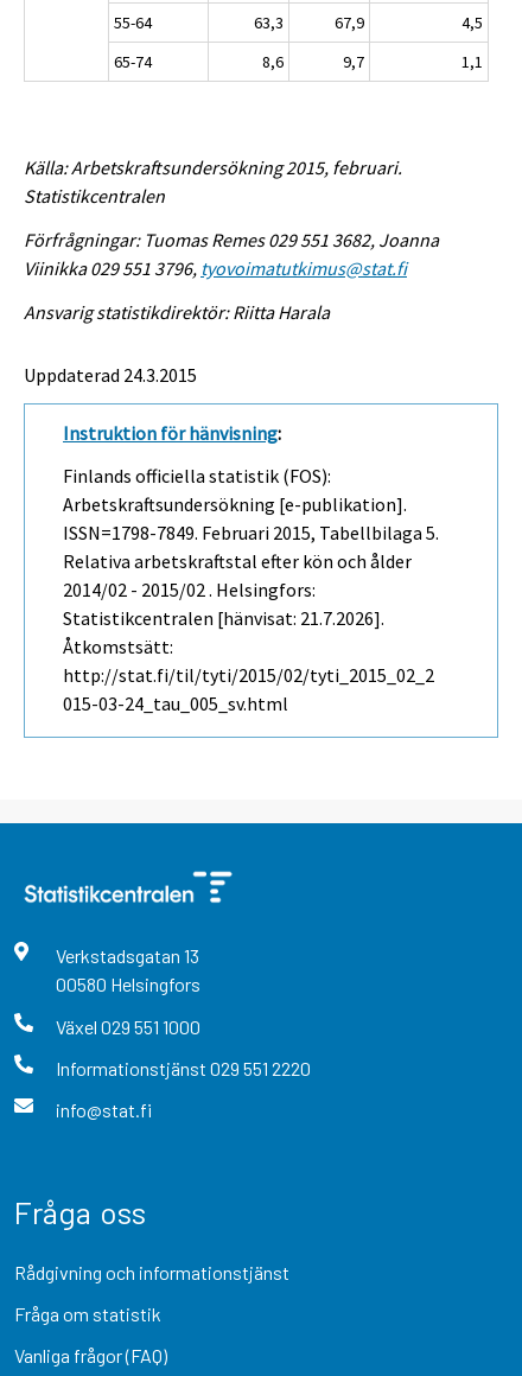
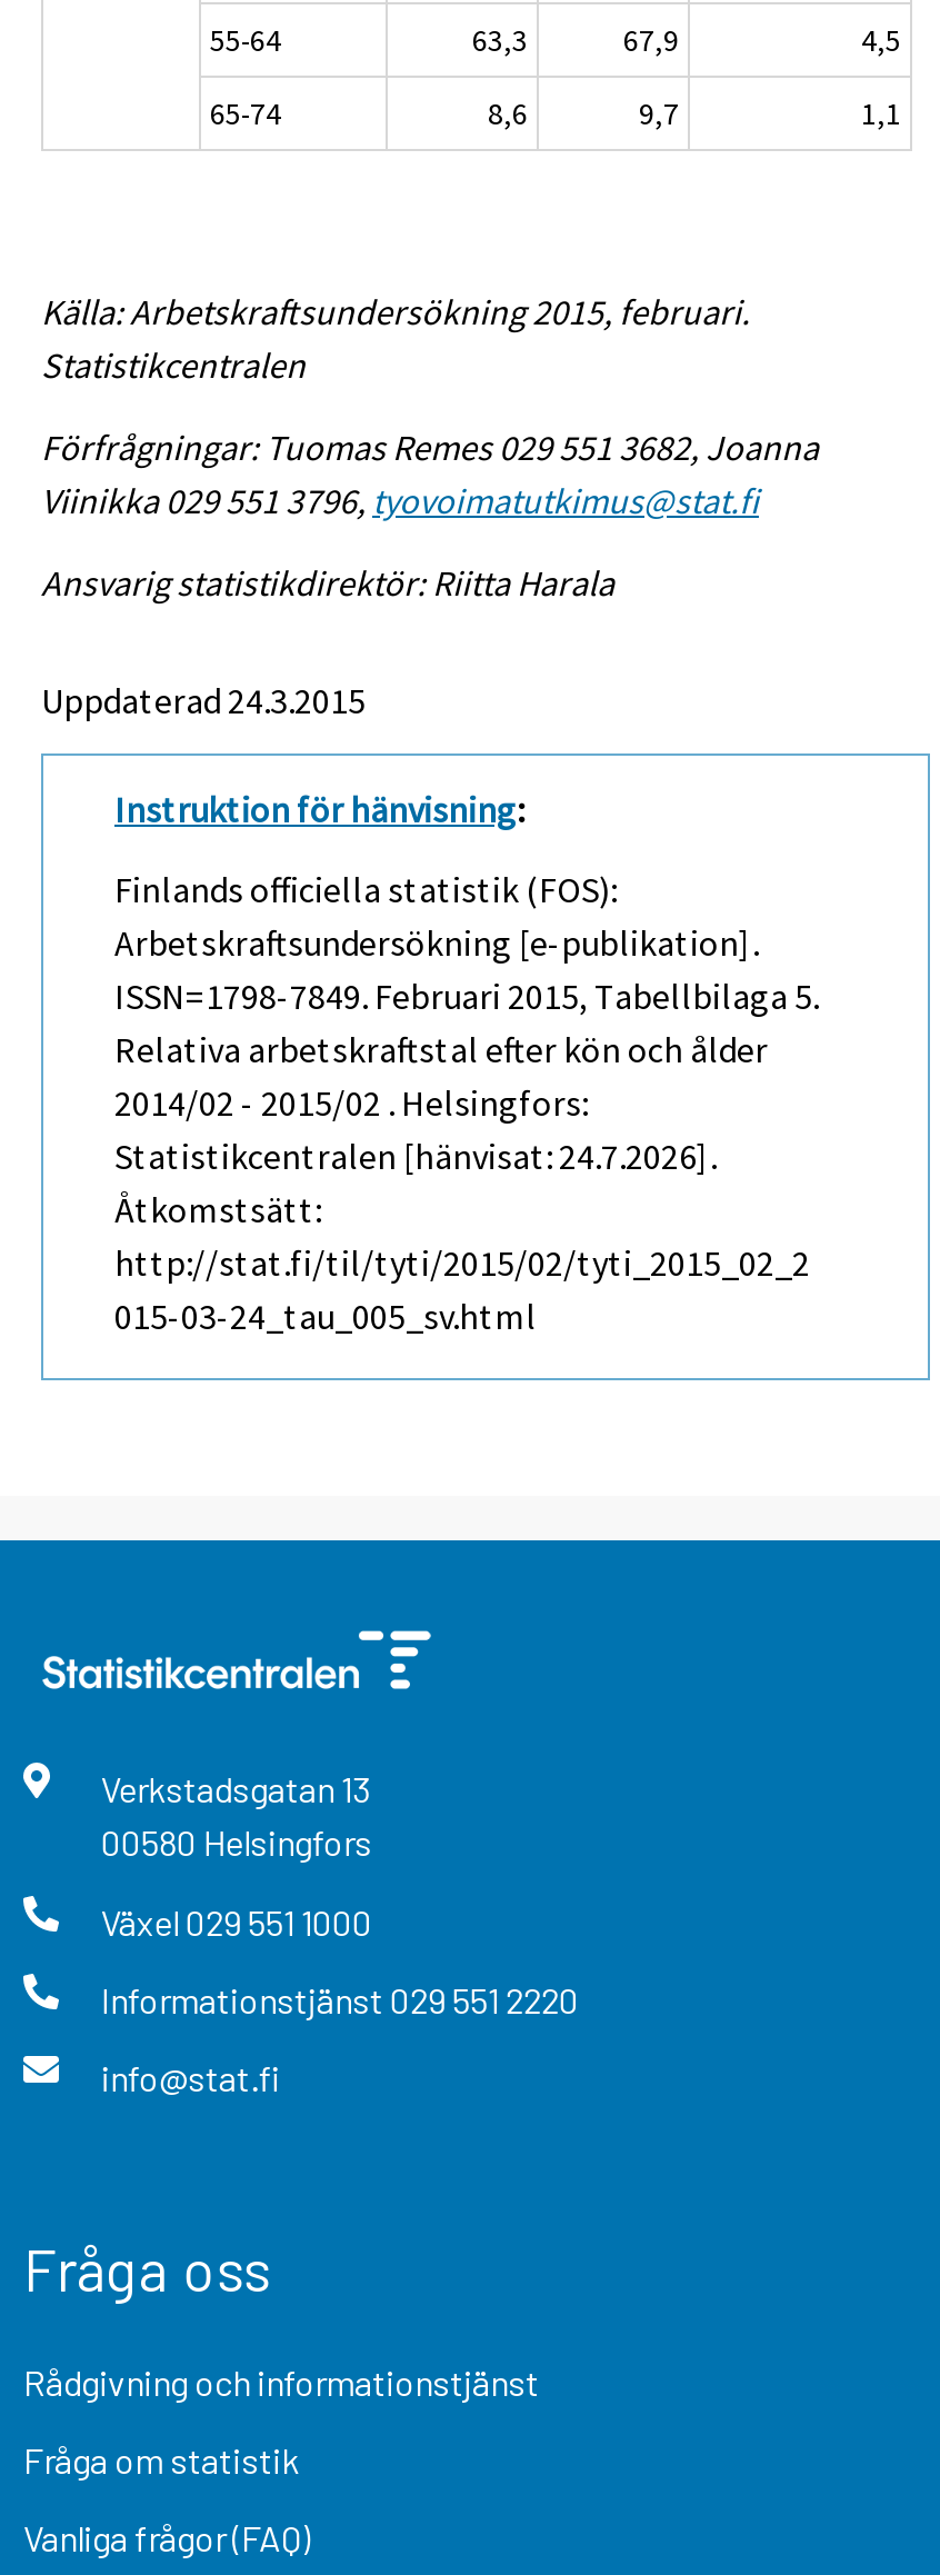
- Statistikcentralen [hänvisat: 21.7.2026].
+ Statistikcentralen [hänvisat: 24.7.2026].
